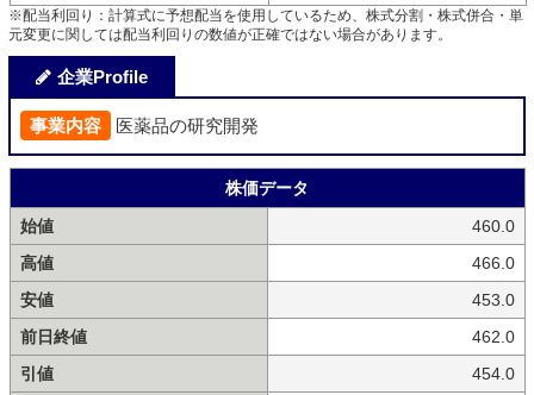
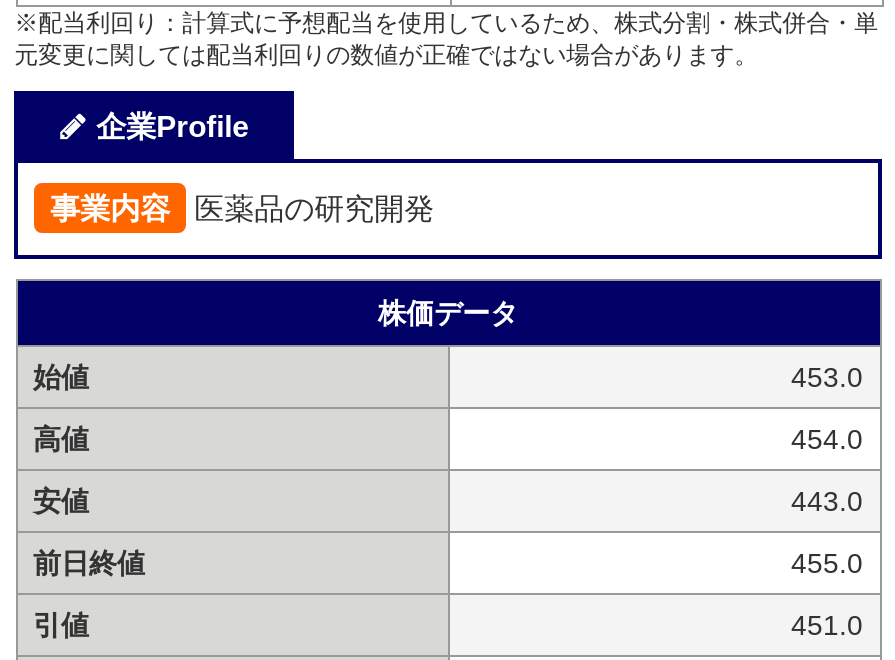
- 460.0
+ 453.0

- 466.0
+ 454.0

- 453.0
+ 443.0

- 462.0
+ 455.0

- 454.0
+ 451.0
